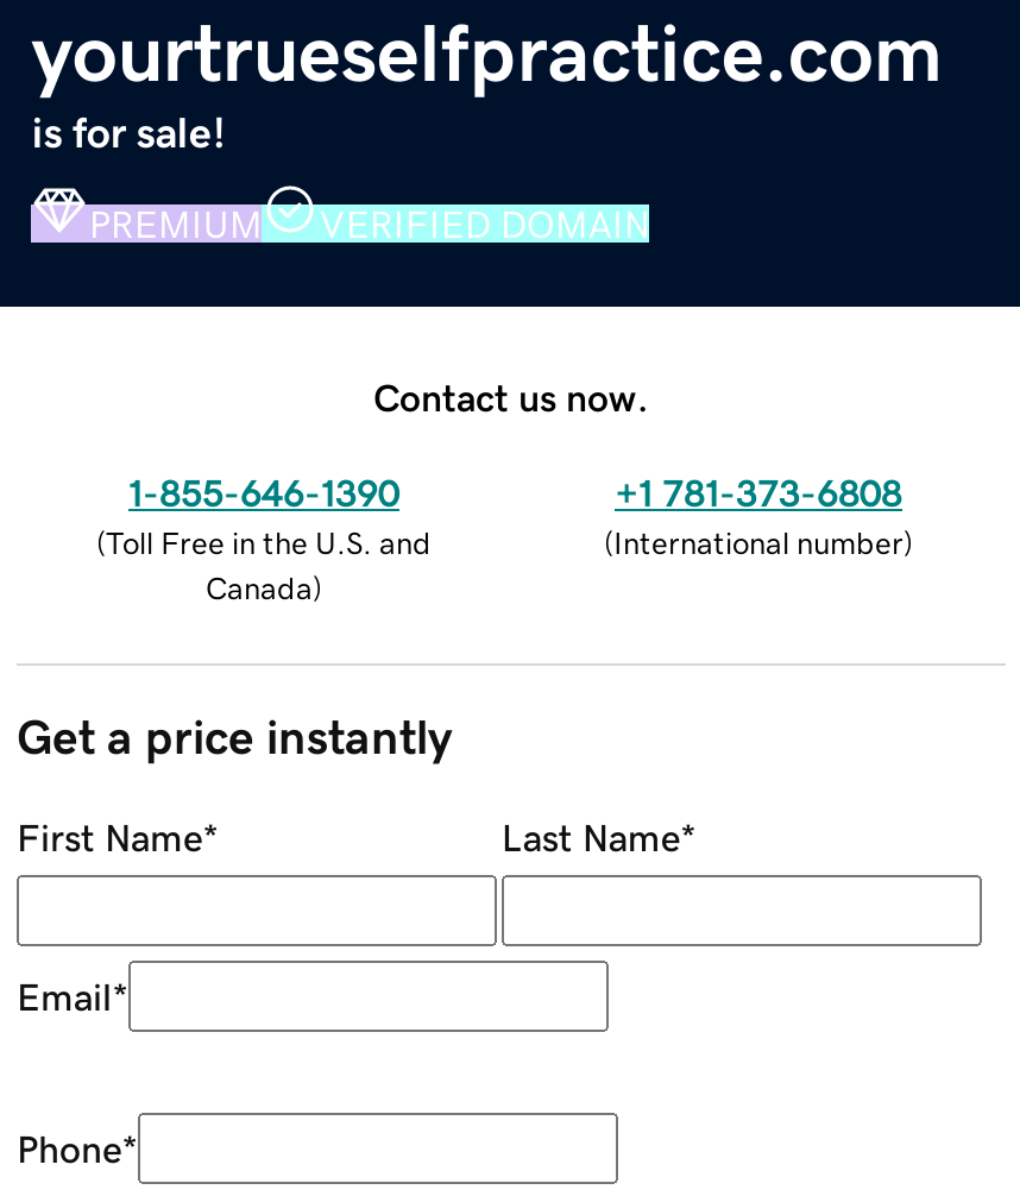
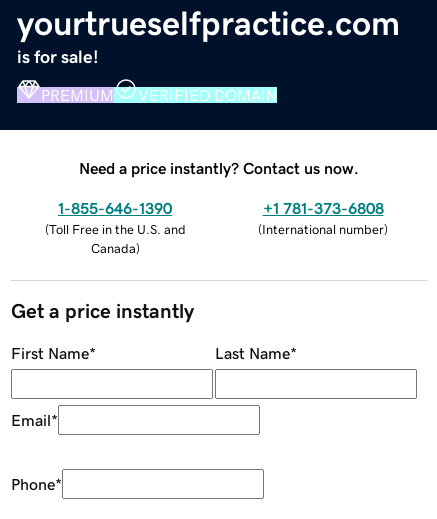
- Contact us now.
+ Need a price instantly? Contact us now.
